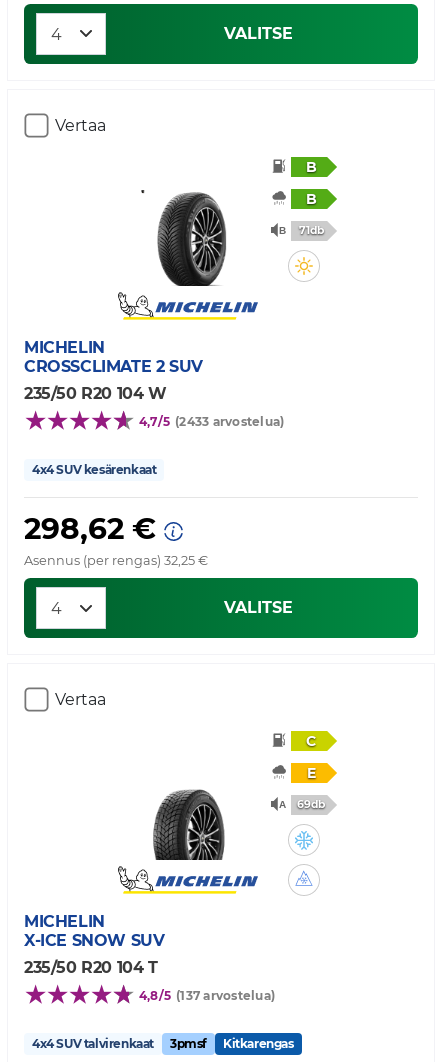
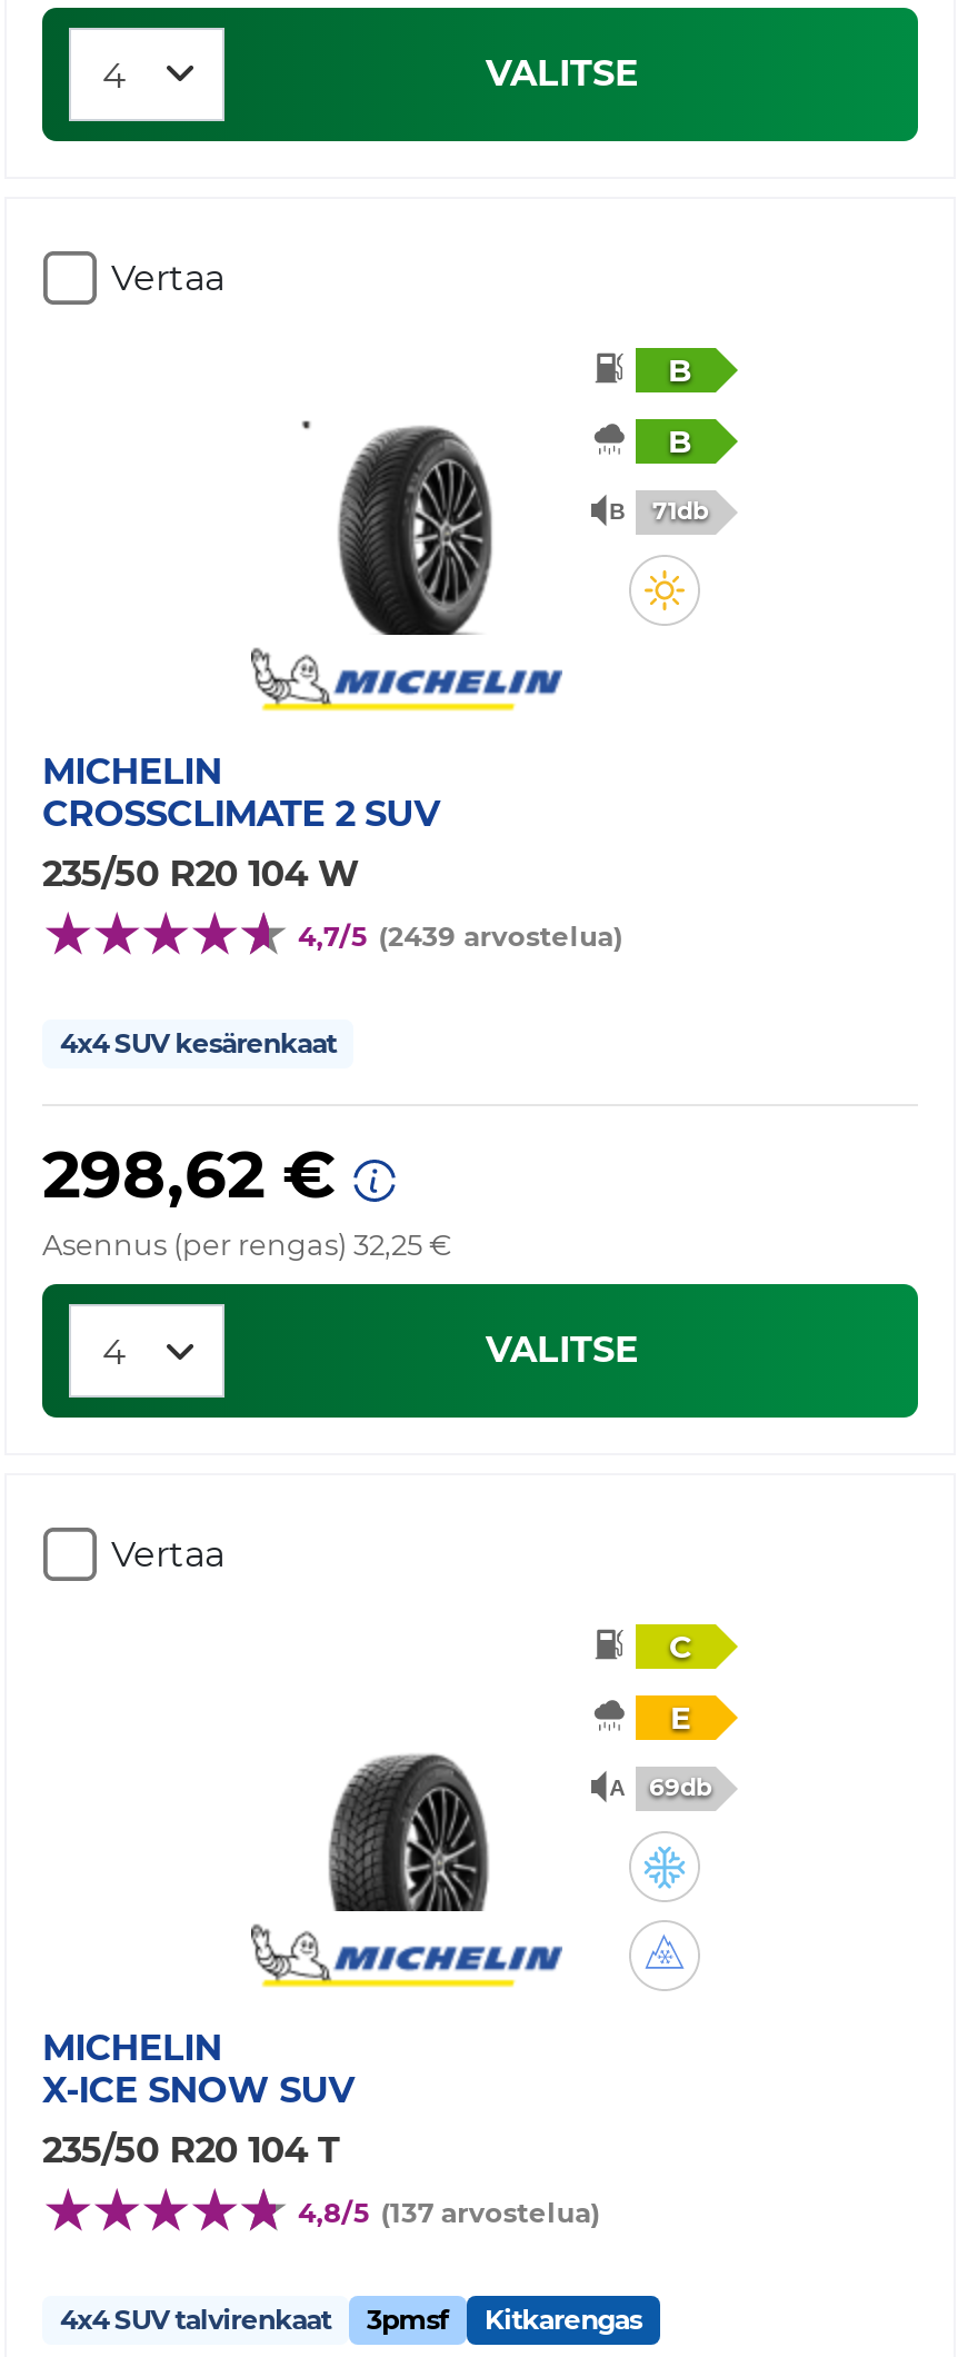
- 4,7/5 (2433 arvostelua)
+ 4,7/5 (2439 arvostelua)
